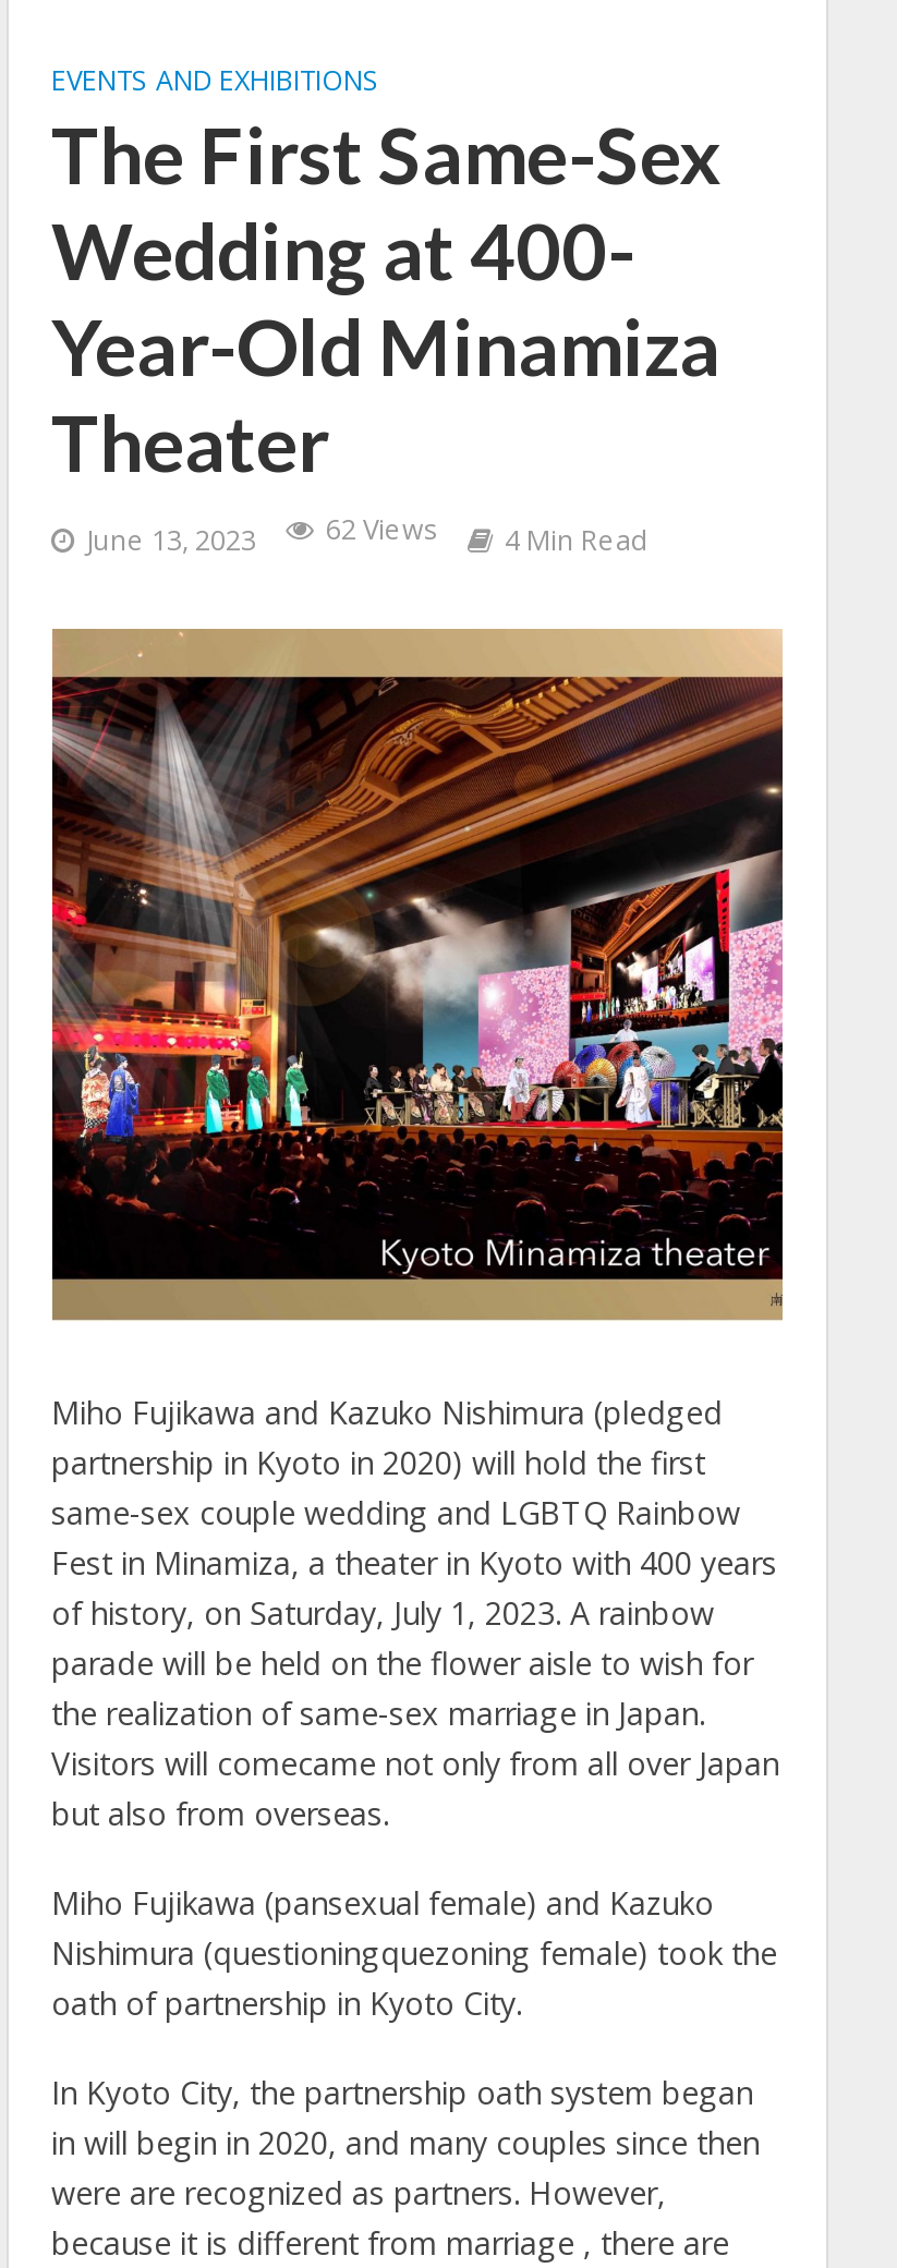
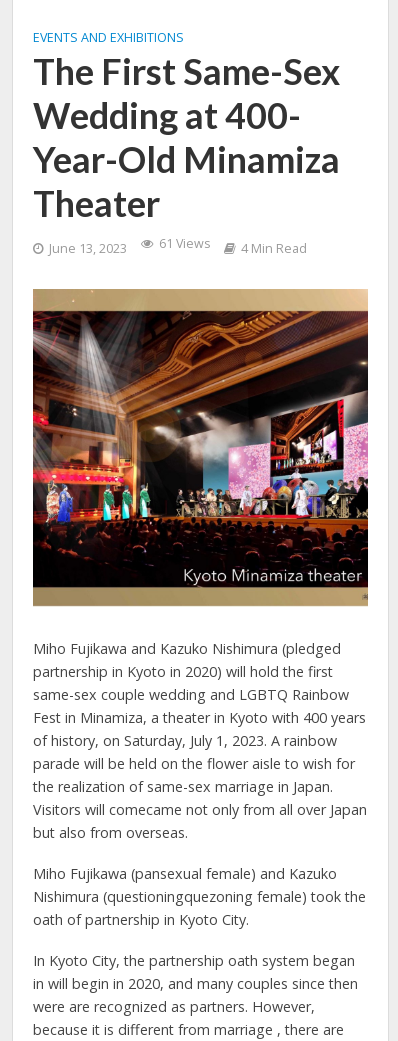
- June 13, 2023 62 Views 4 Min Read
+ June 13, 2023 61 Views 4 Min Read
